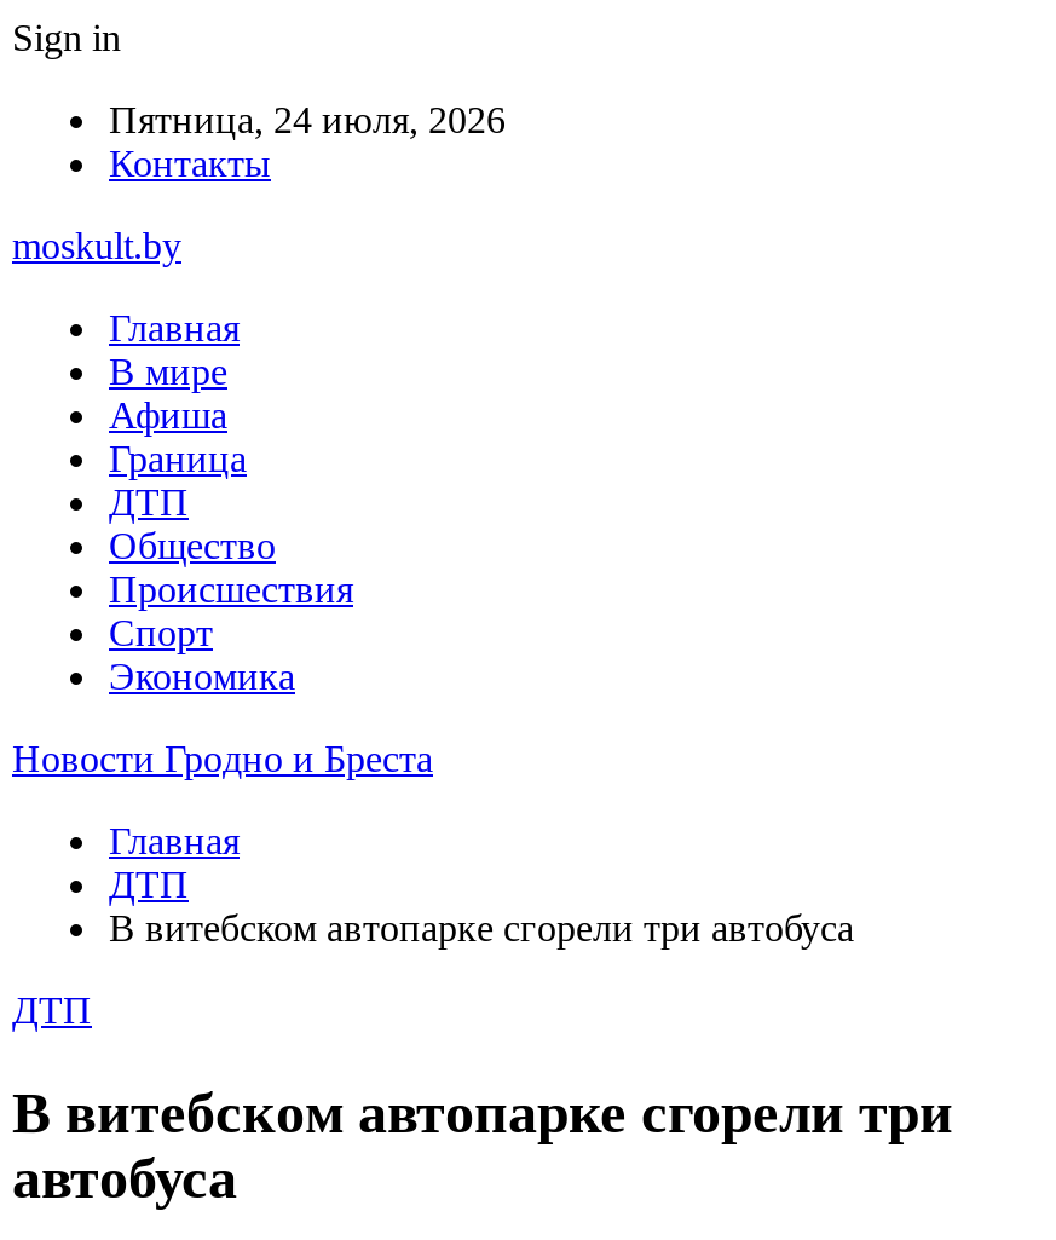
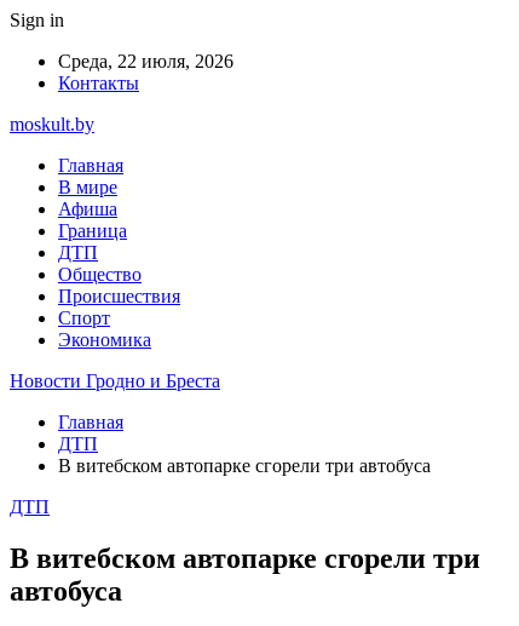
- Пятница, 24 июля, 2026
+ Среда, 22 июля, 2026
